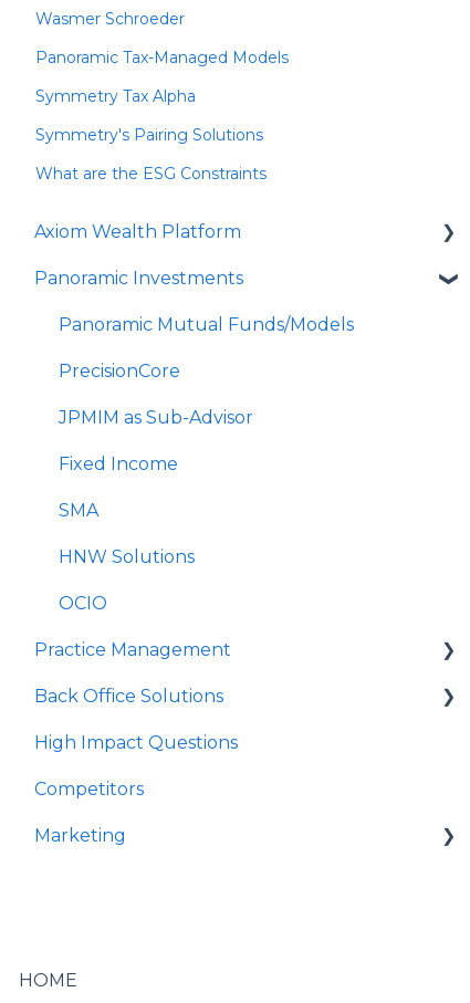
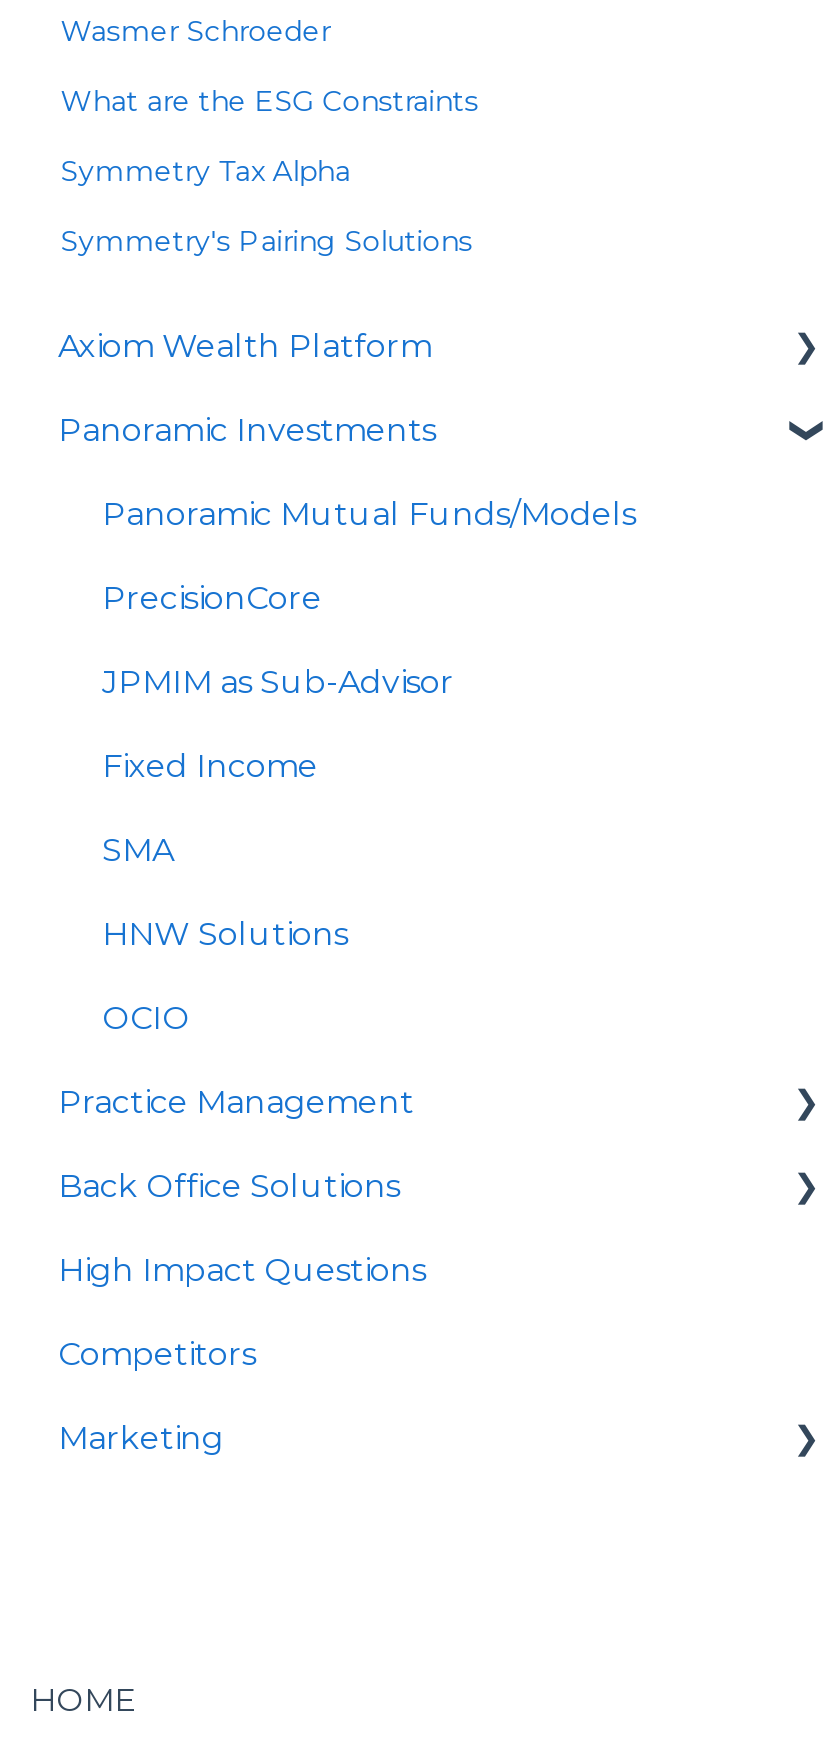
- Panoramic Tax-Managed Models

moved up: What are the ESG Constraints
